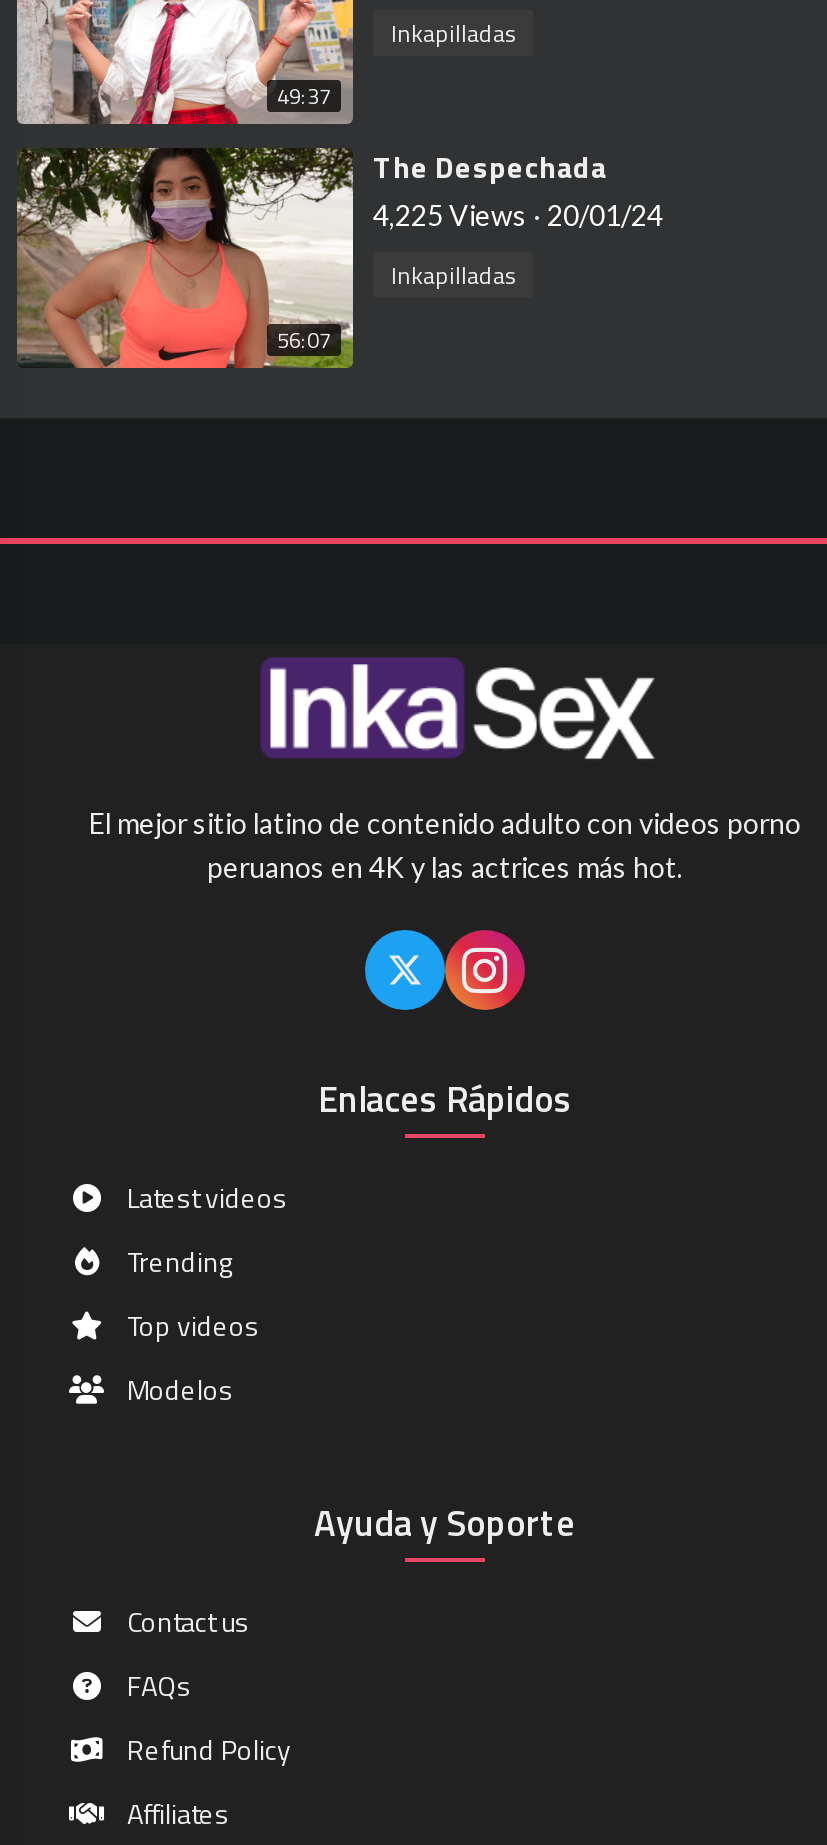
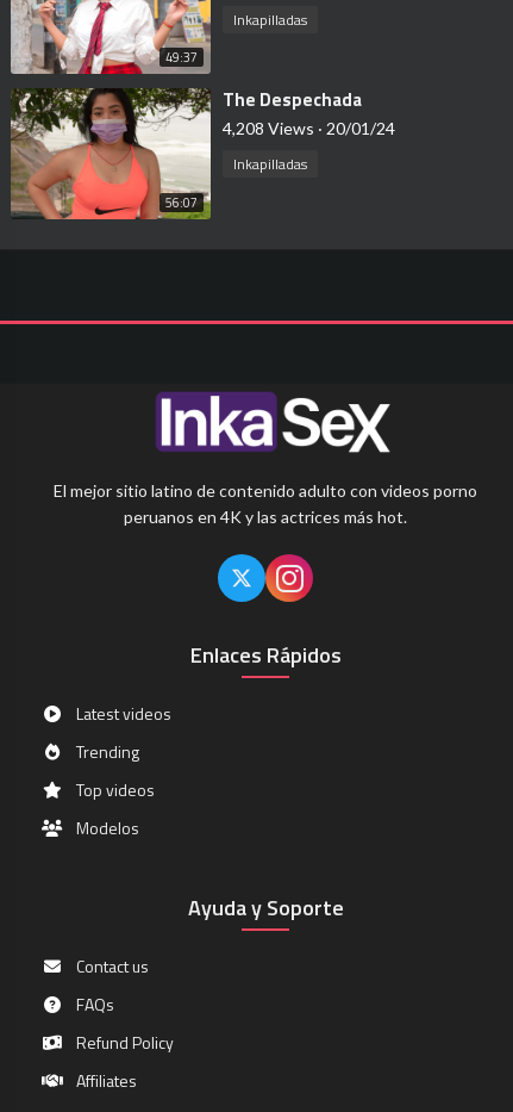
- 4,225 Views · 20/01/24
+ 4,208 Views · 20/01/24
